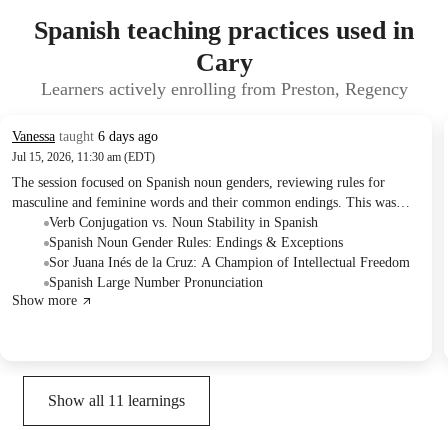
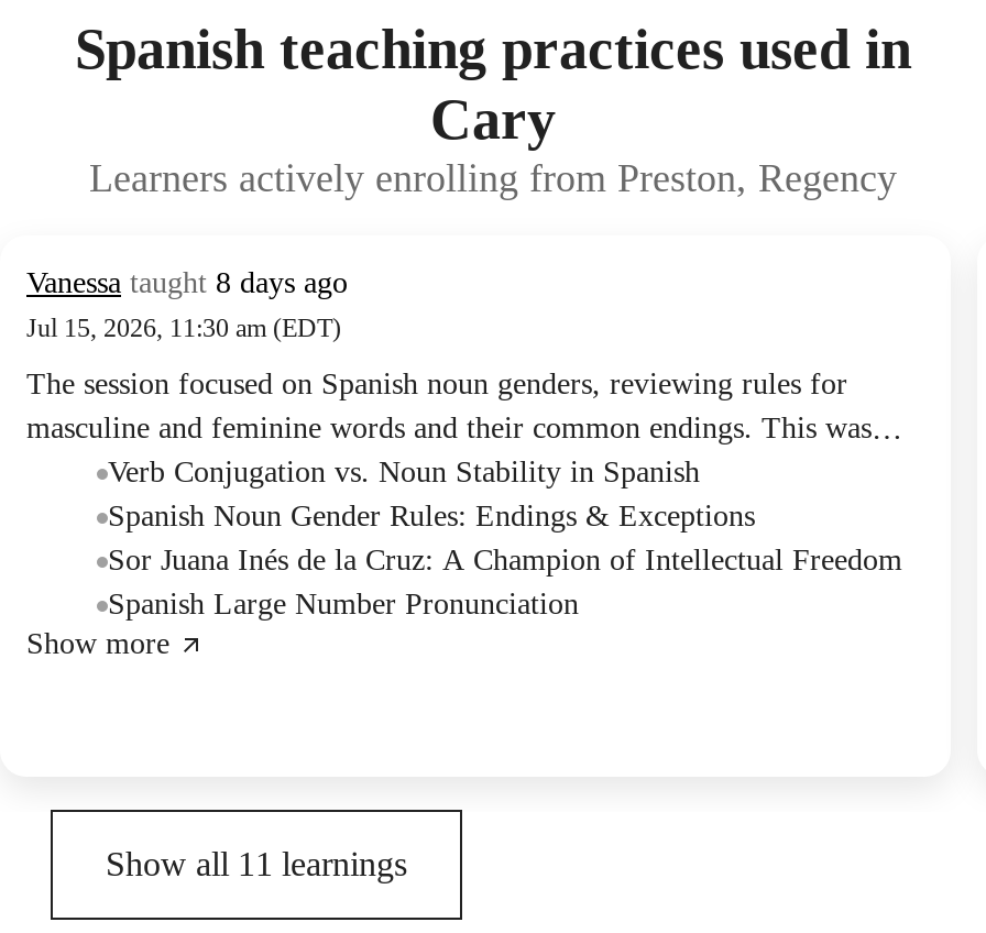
- Vanessa taught 6 days ago
+ Vanessa taught 8 days ago
